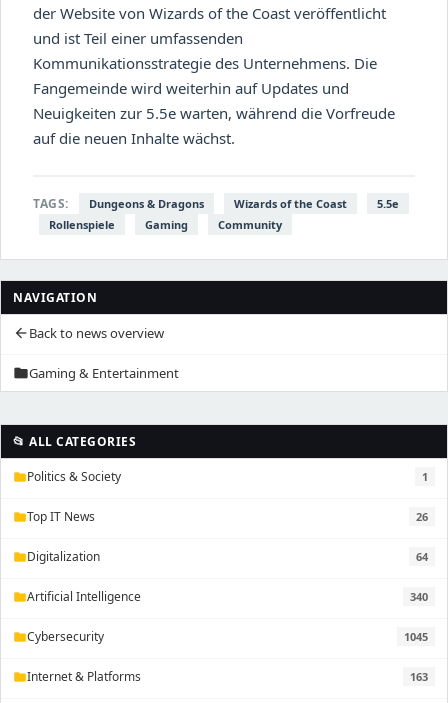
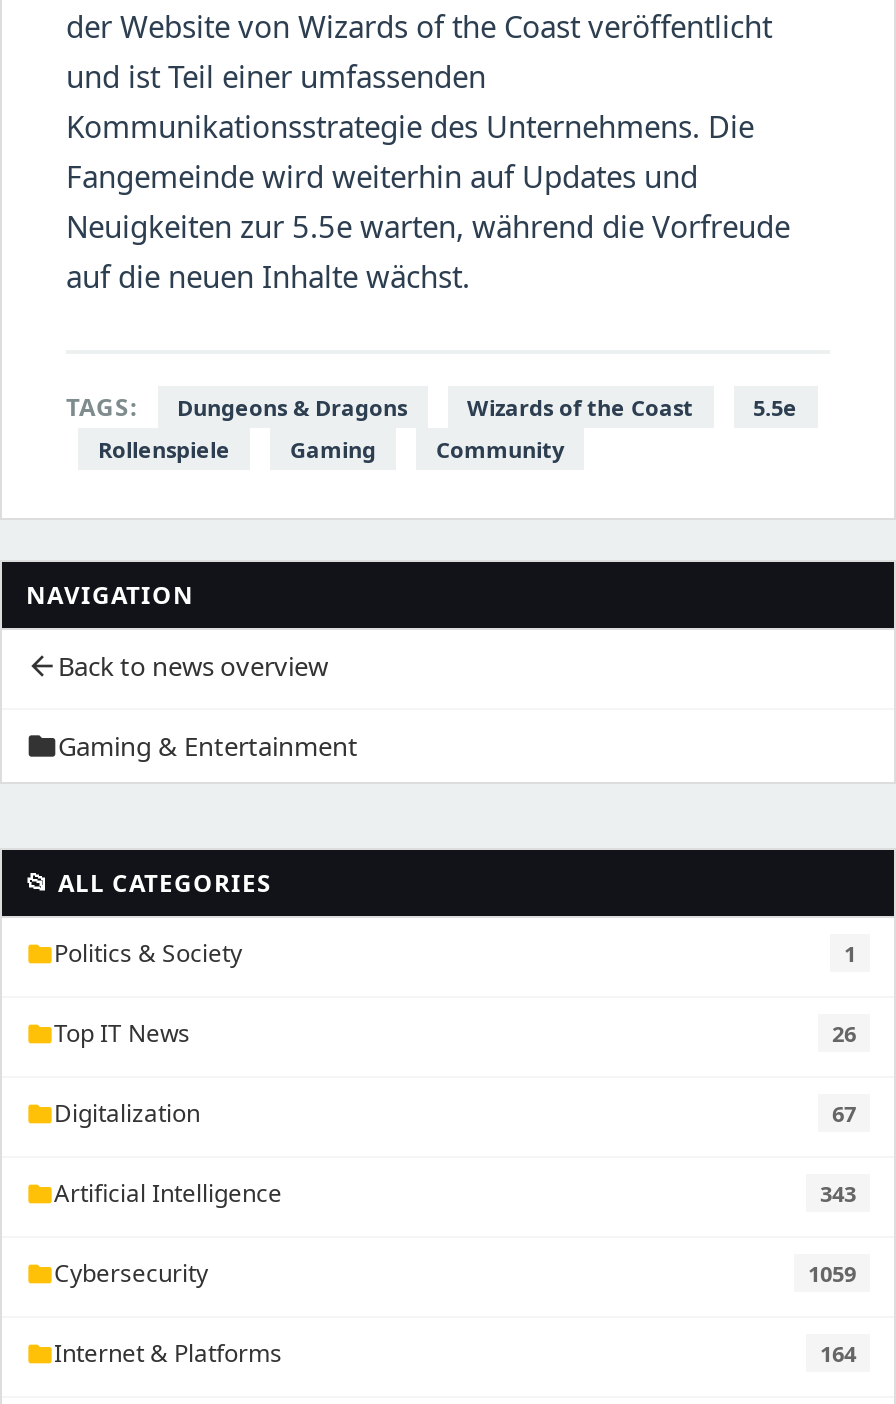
- 64
+ 67

- 340
+ 343

- 1045
+ 1059

- 163
+ 164
